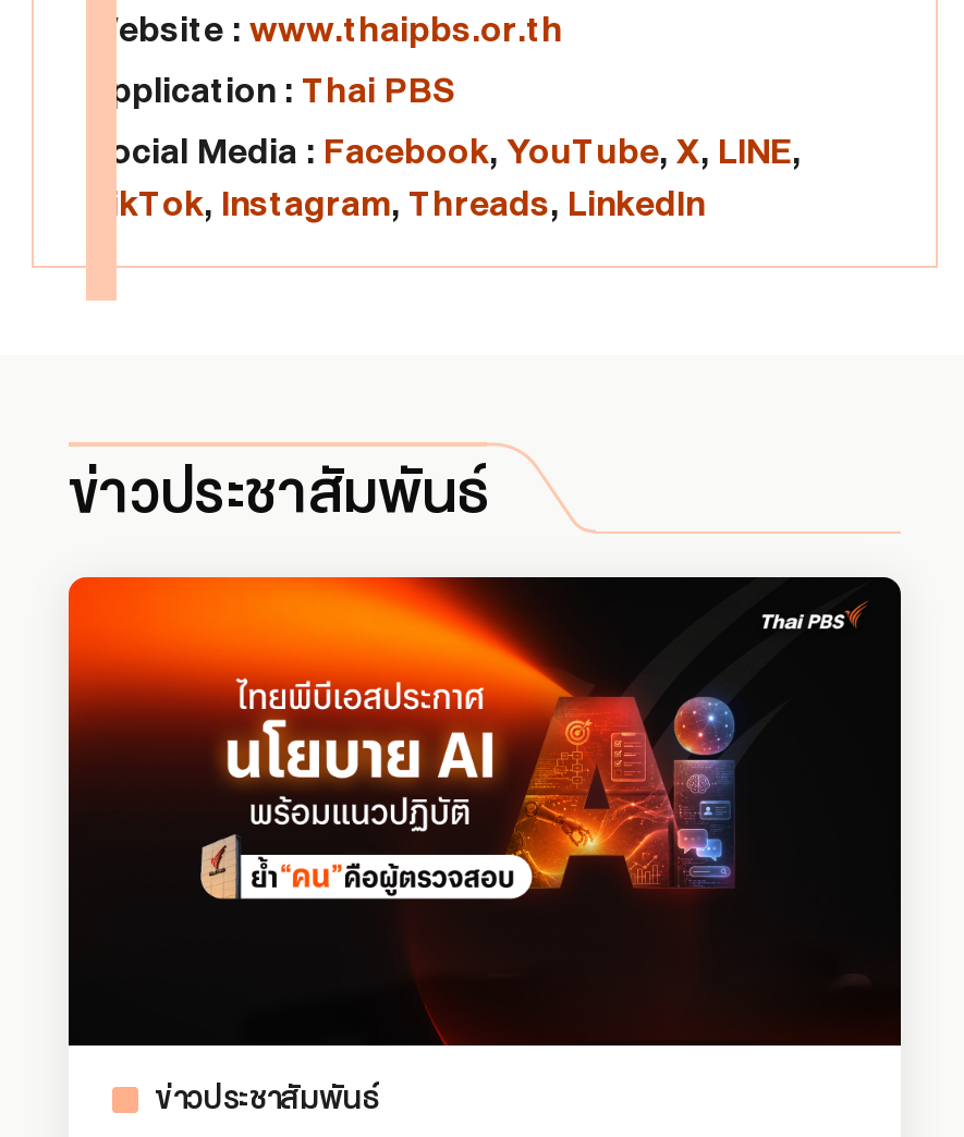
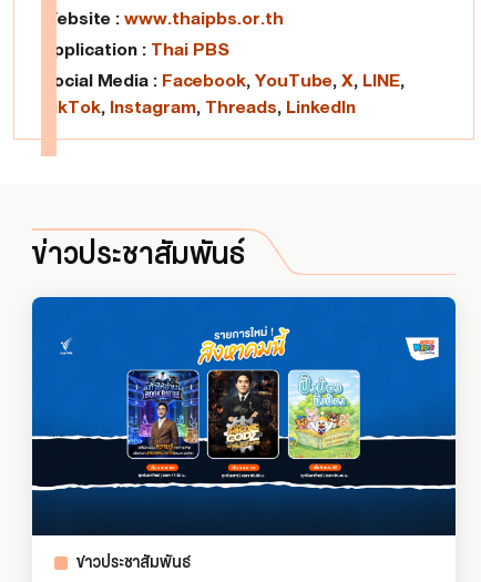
- [image]
+ [image]
